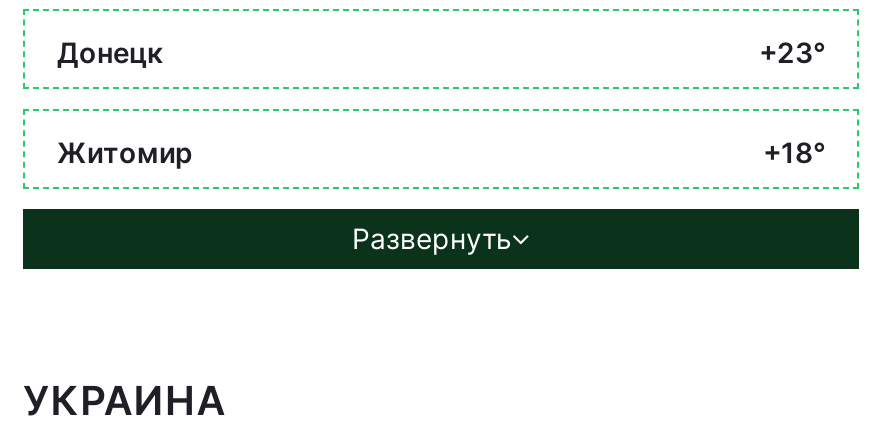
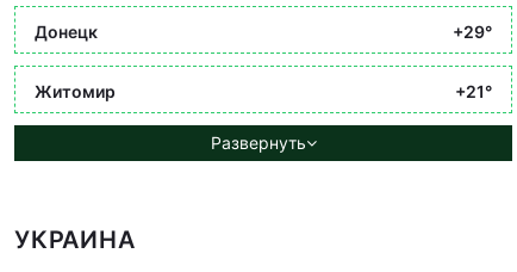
- +23°
+ +29°

- +18°
+ +21°
